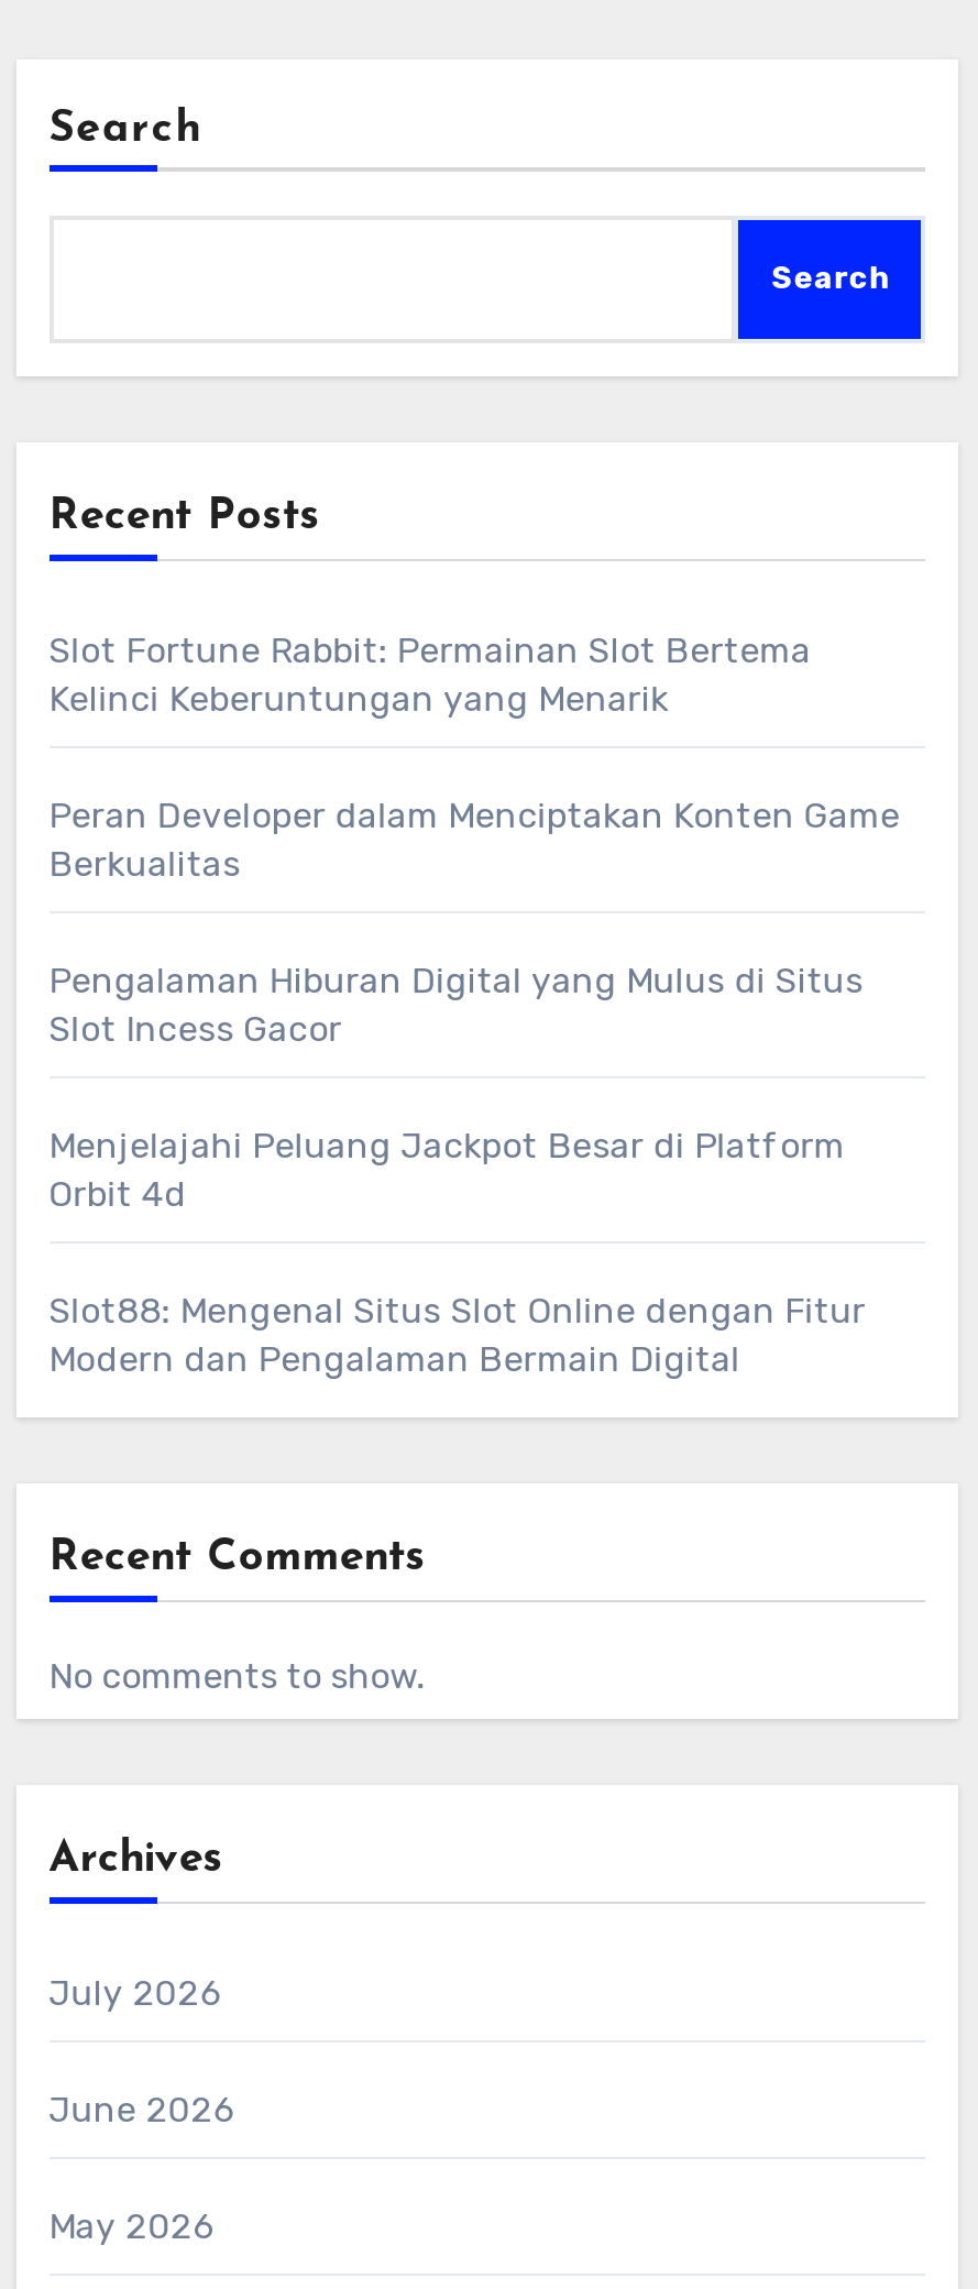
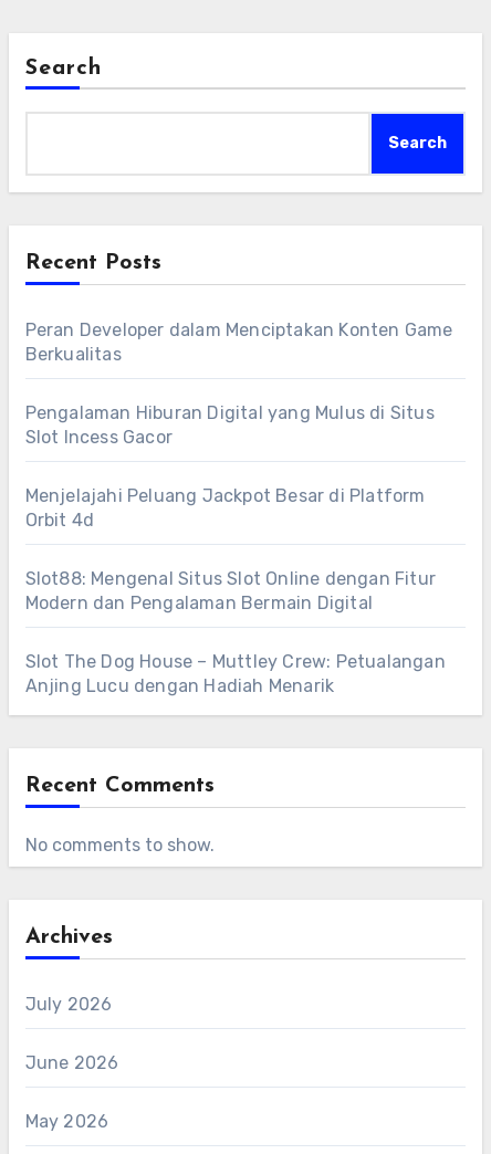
- Slot Fortune Rabbit: Permainan Slot Bertema
- Kelinci Keberuntungan yang Menarik

moved up: Peran Developer dalam Menciptakan Konten Game | Berkualitas | Pengalaman Hiburan Digital yang Mulus di Situs | Slot Incess Gacor | Menjelajahi Peluang Jackpot Besar di Platform | Orbit 4d | Slot88: Mengenal Situs Slot Online dengan Fitur | Modern dan Pengalaman Bermain Digital

+ Slot The Dog House – Muttley Crew: Petualangan
+ Anjing Lucu dengan Hadiah Menarik
